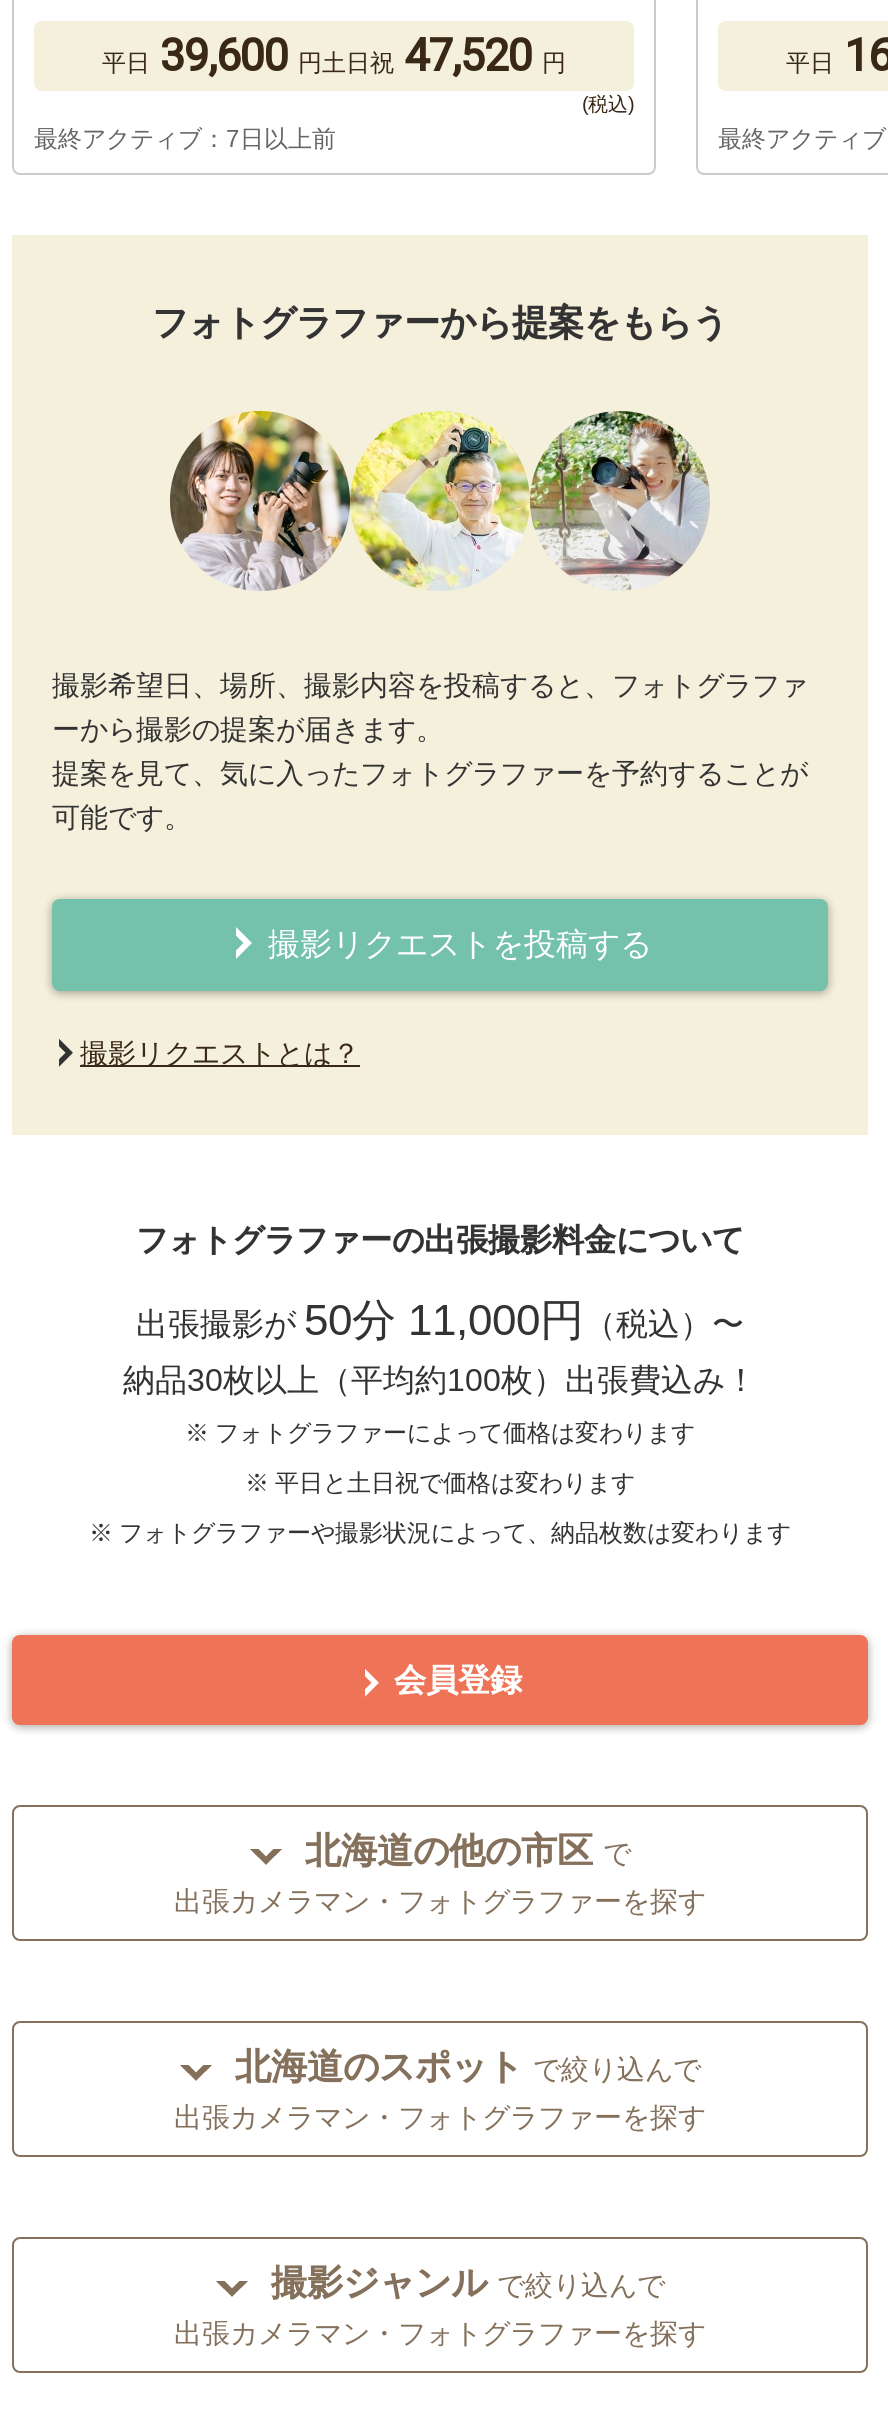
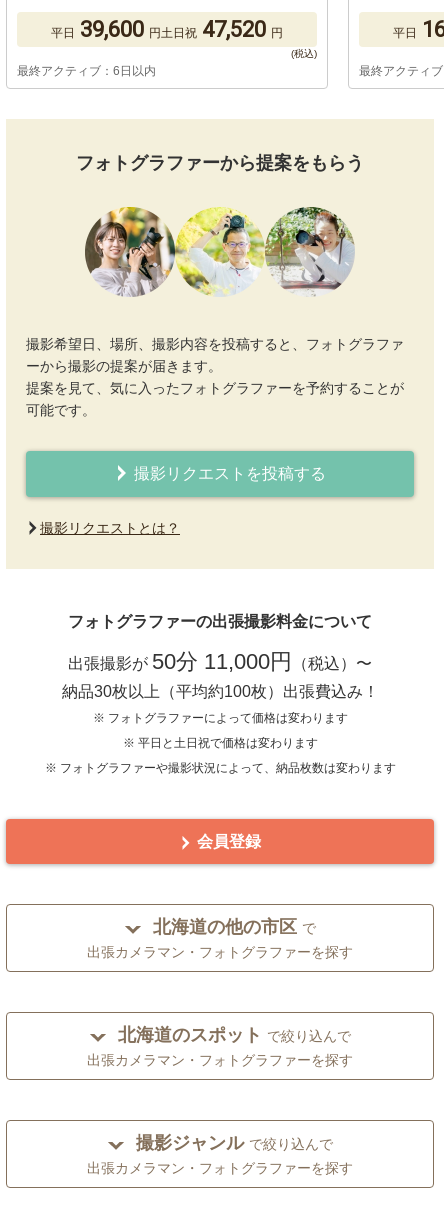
- 最終アクティブ：7日以上前
+ 最終アクティブ：6日以内
